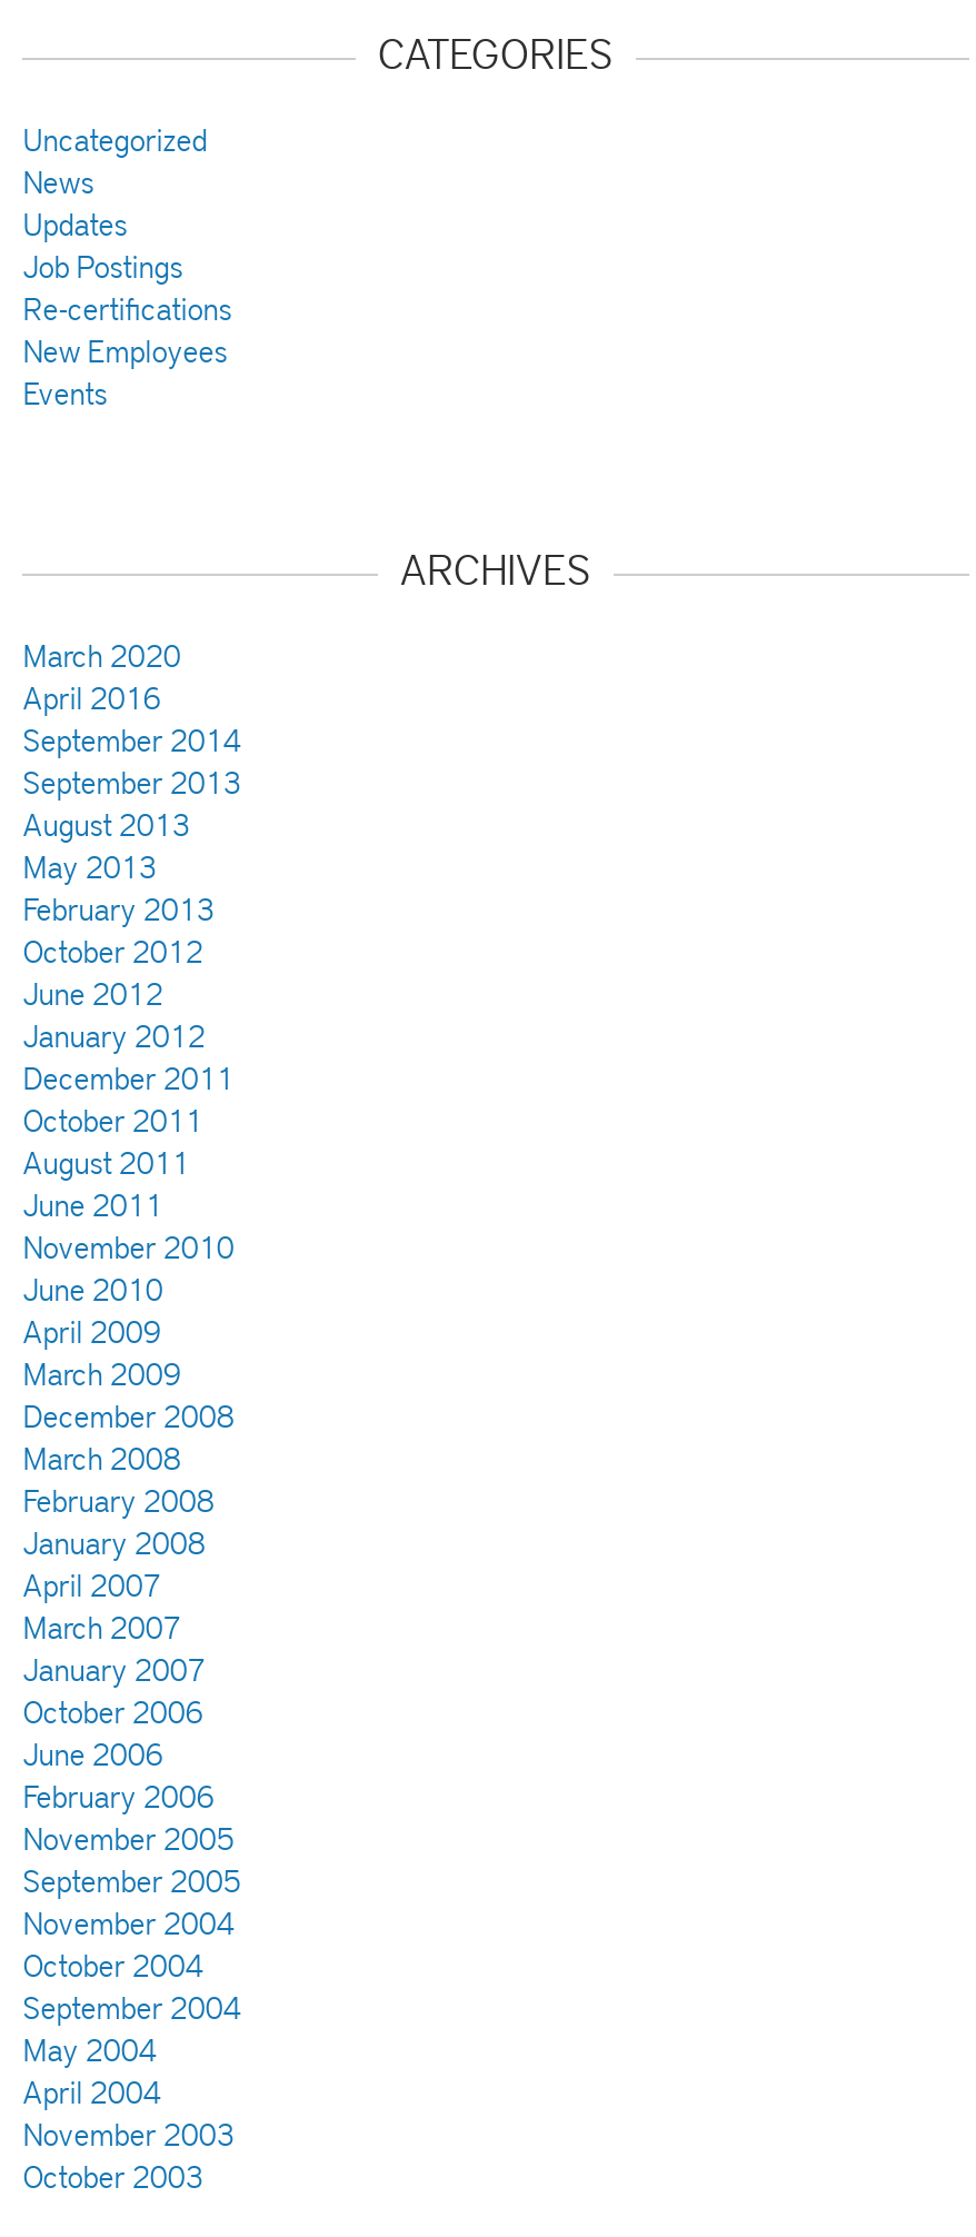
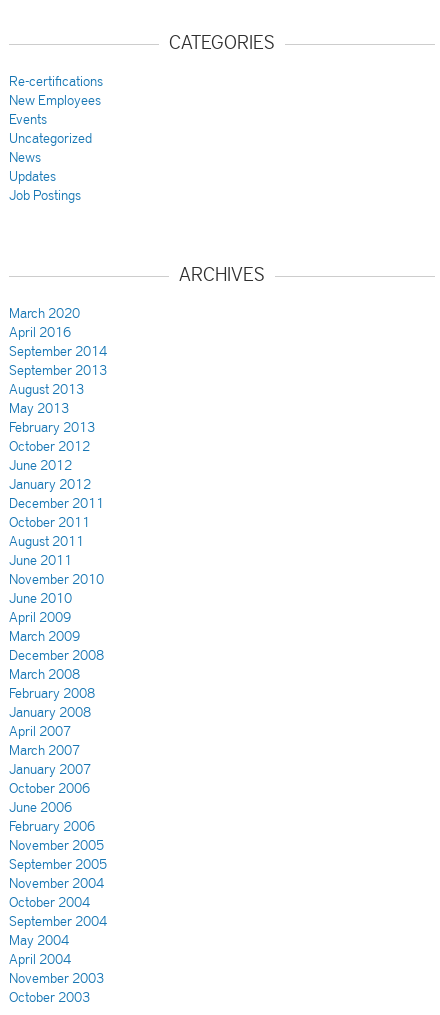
moved down: Uncategorized | News | Updates | Job Postings

moved up: Re-certifications | New Employees | Events
